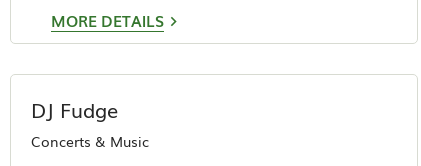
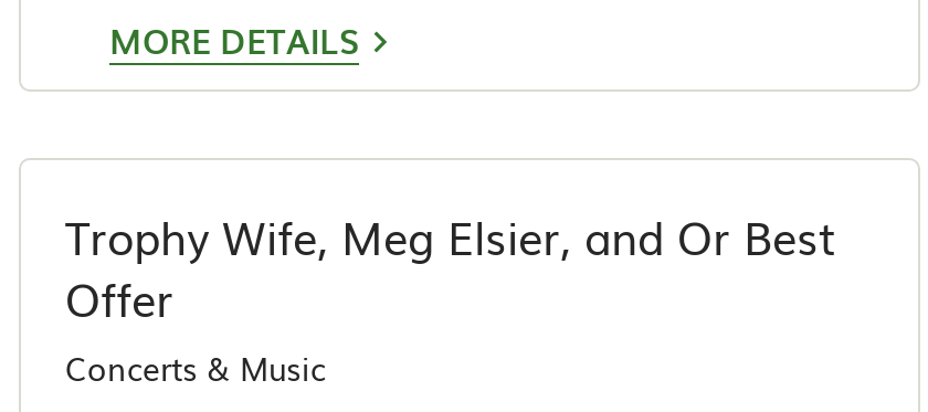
- DJ Fudge
+ Trophy Wife, Meg Elsier, and Or Best
+ Offer
